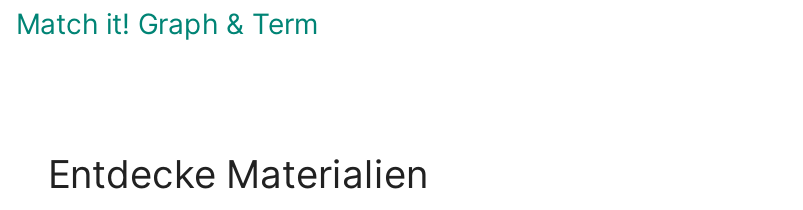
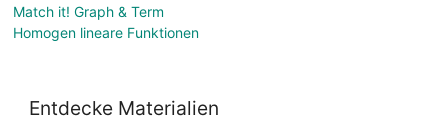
+ Homogen lineare Funktionen
